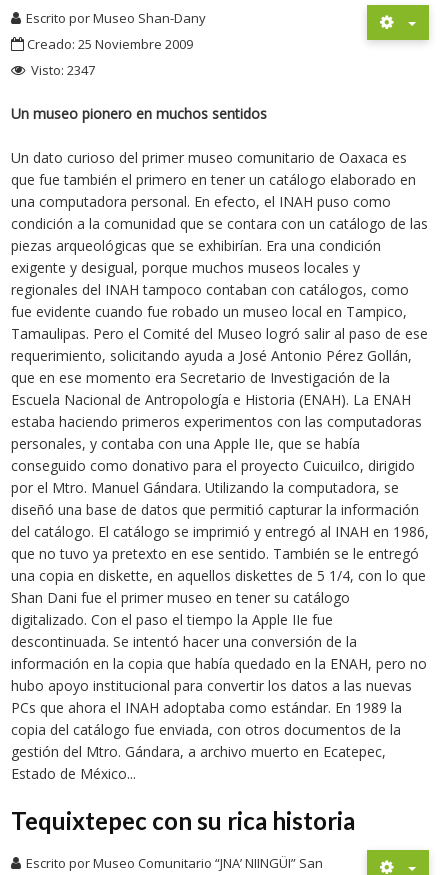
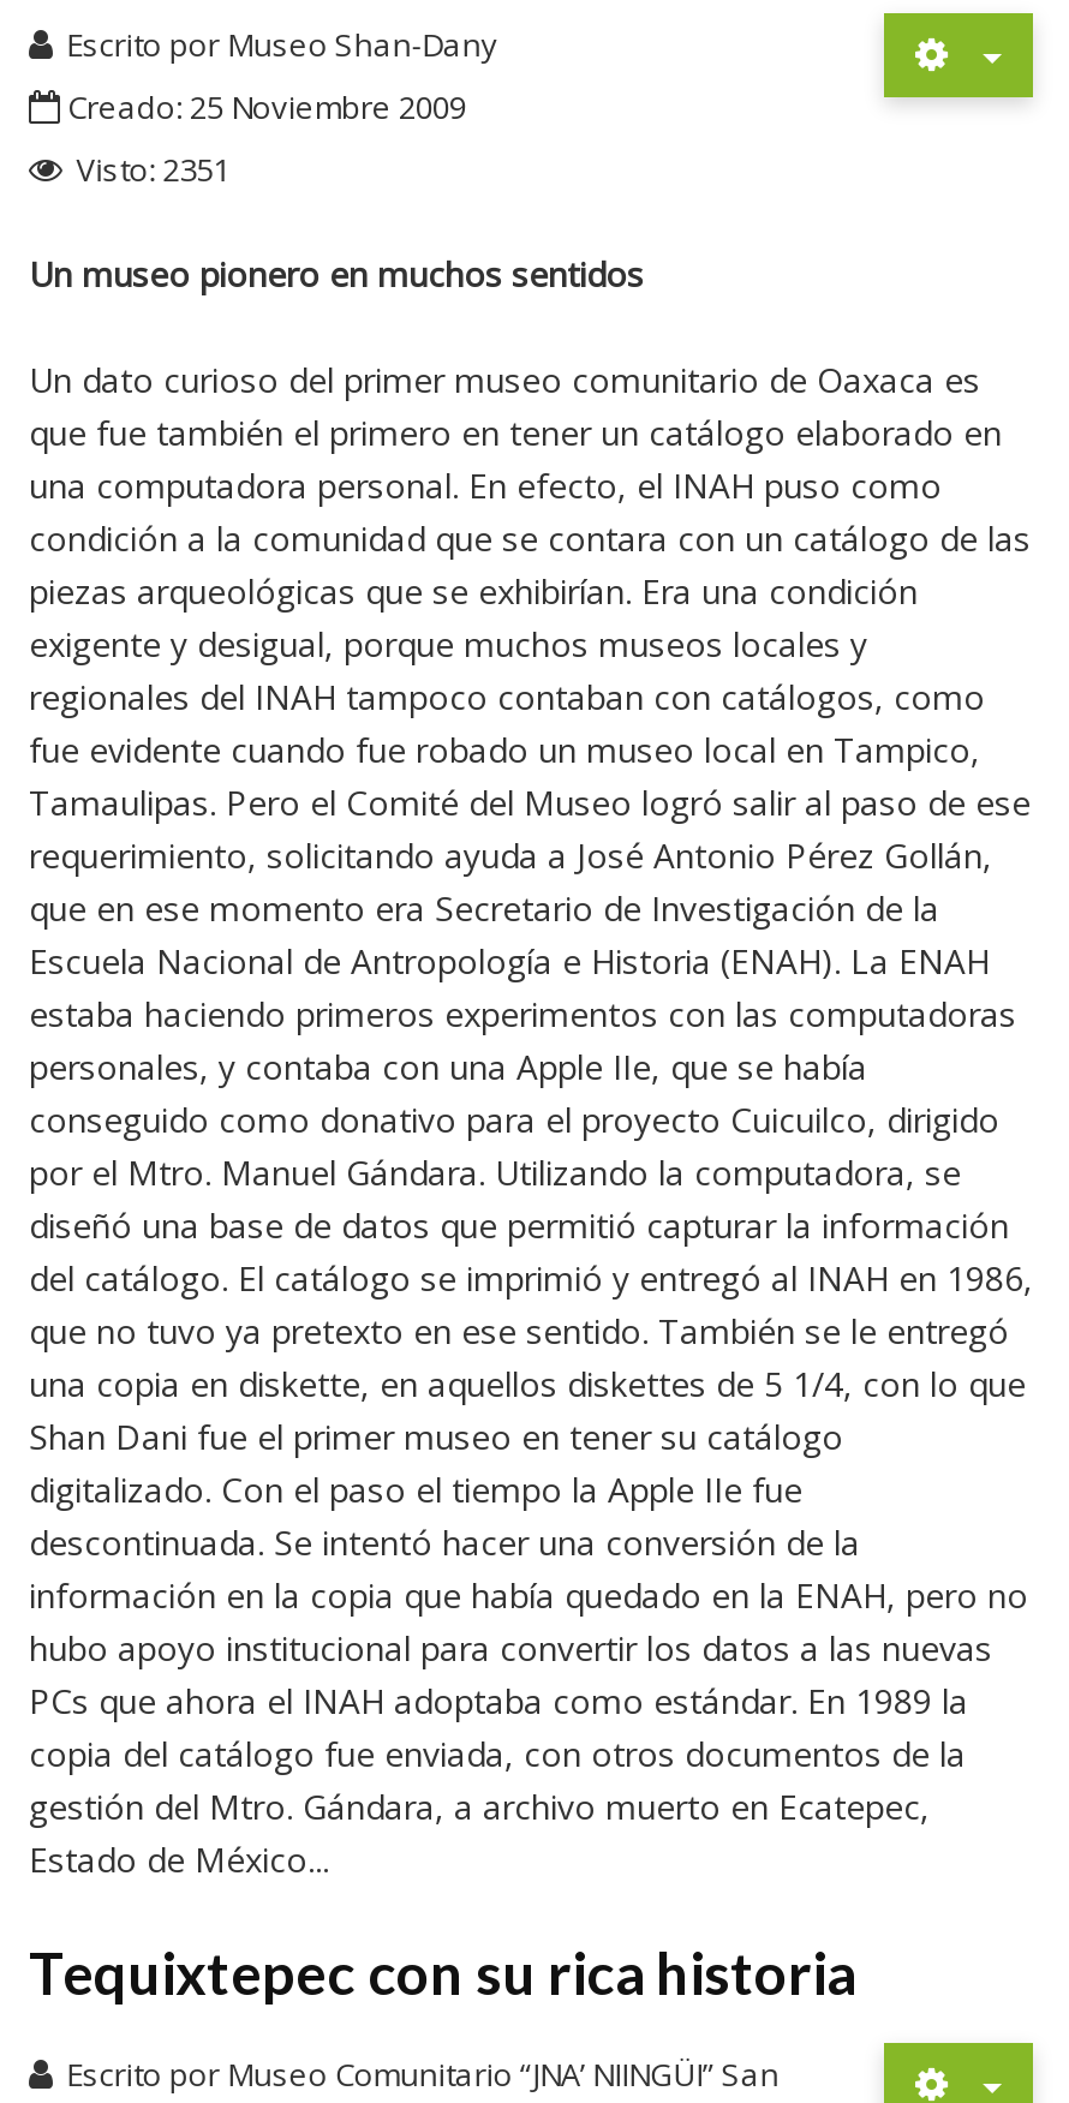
- Visto: 2347
+ Visto: 2351
